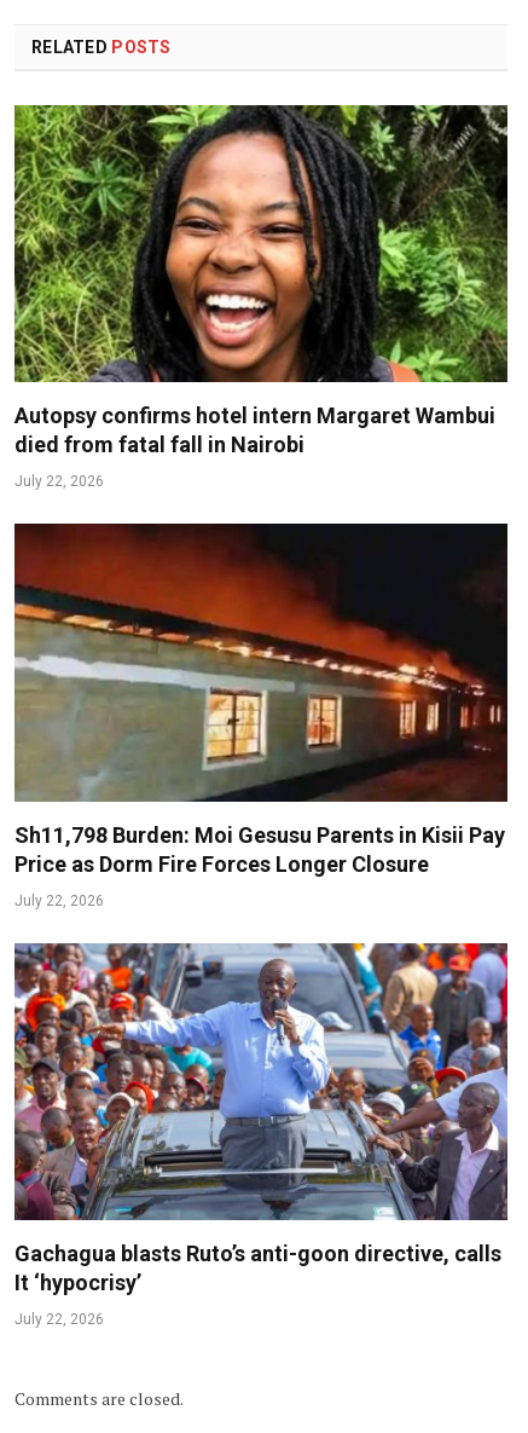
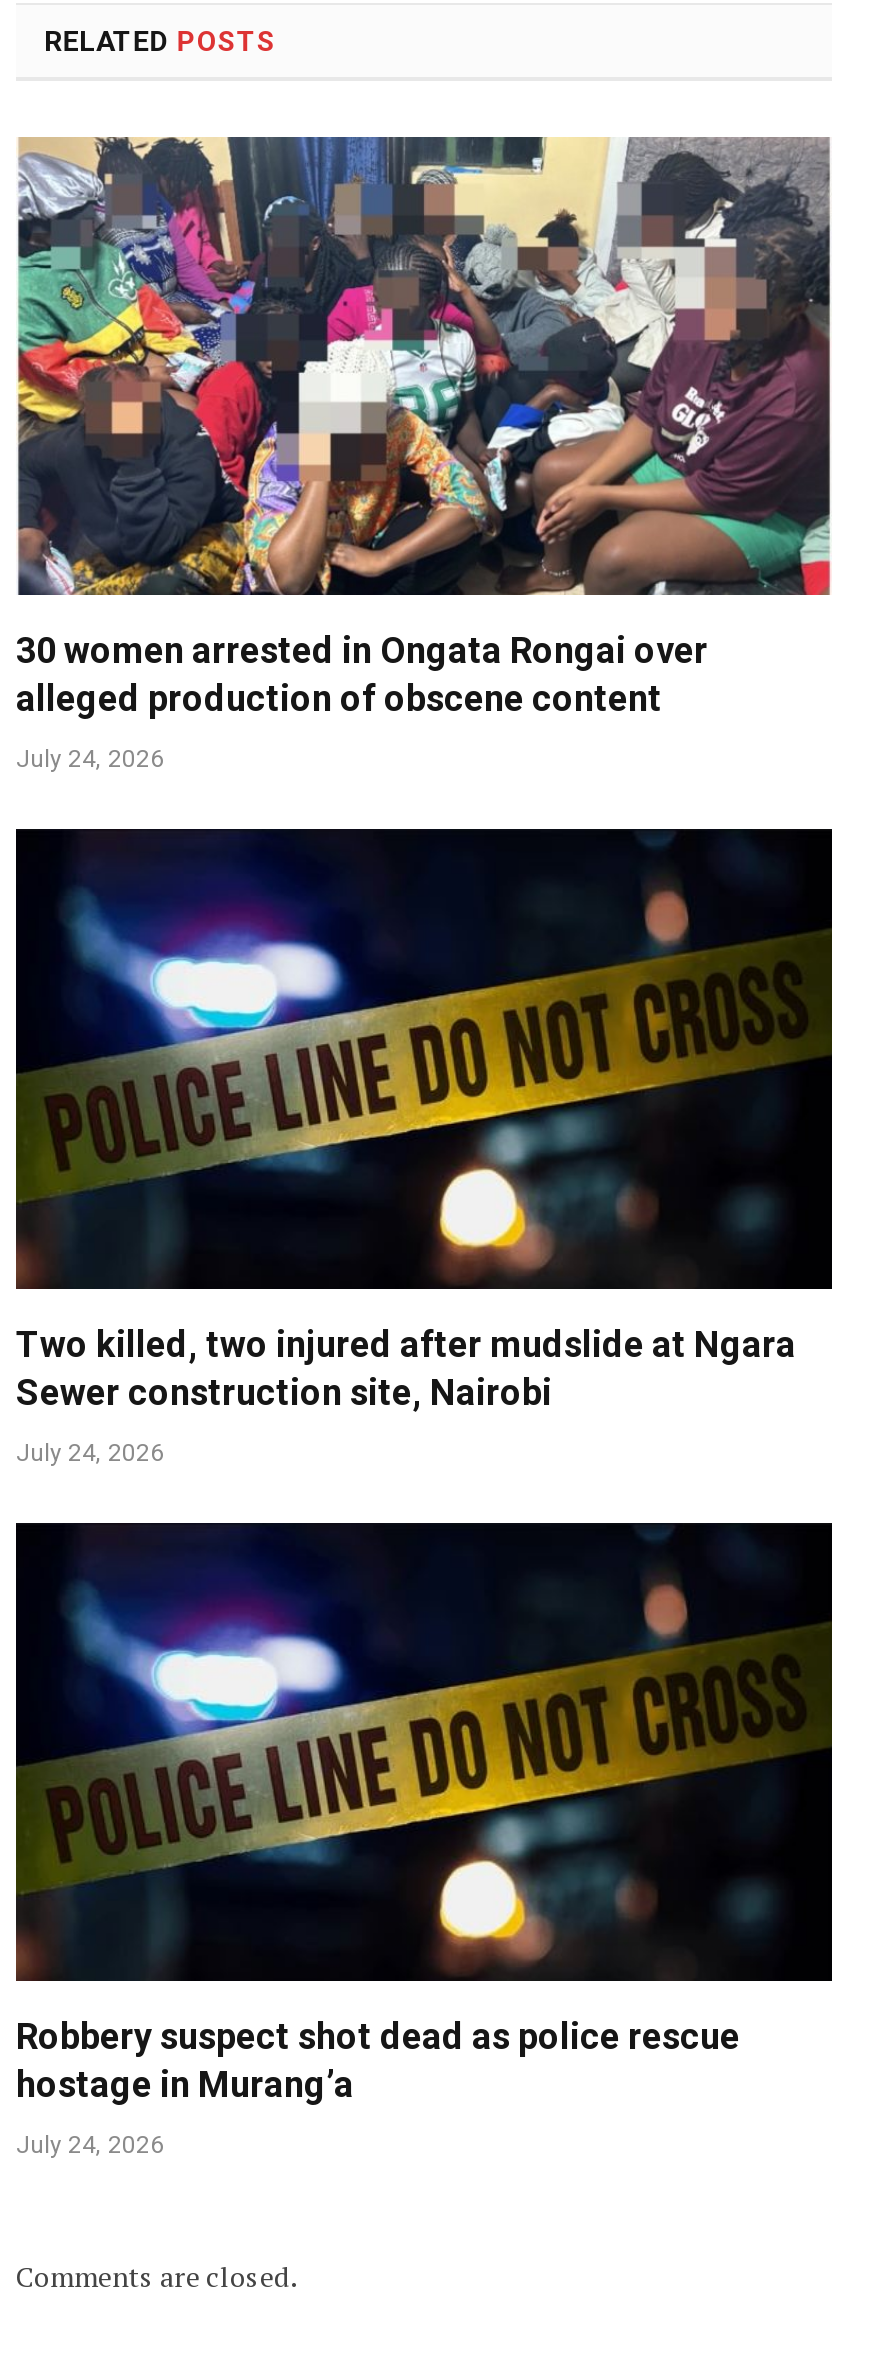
- [image]
- Autopsy confirms hotel intern Margaret Wambui
- died from fatal fall in Nairobi
+ [image]
+ 30 women arrested in Ongata Rongai over
+ alleged production of obscene content

- July 22, 2026
+ July 24, 2026

- [image]
- Sh11,798 Burden: Moi Gesusu Parents in Kisii Pay
- Price as Dorm Fire Forces Longer Closure
+ [image]
+ Two killed, two injured after mudslide at Ngara
+ Sewer construction site, Nairobi

- July 22, 2026
+ July 24, 2026

- [image]
- Gachagua blasts Ruto’s anti-goon directive, calls
- It ‘hypocrisy’
+ [image]
+ Robbery suspect shot dead as police rescue
+ hostage in Murang’a

- July 22, 2026
+ July 24, 2026
